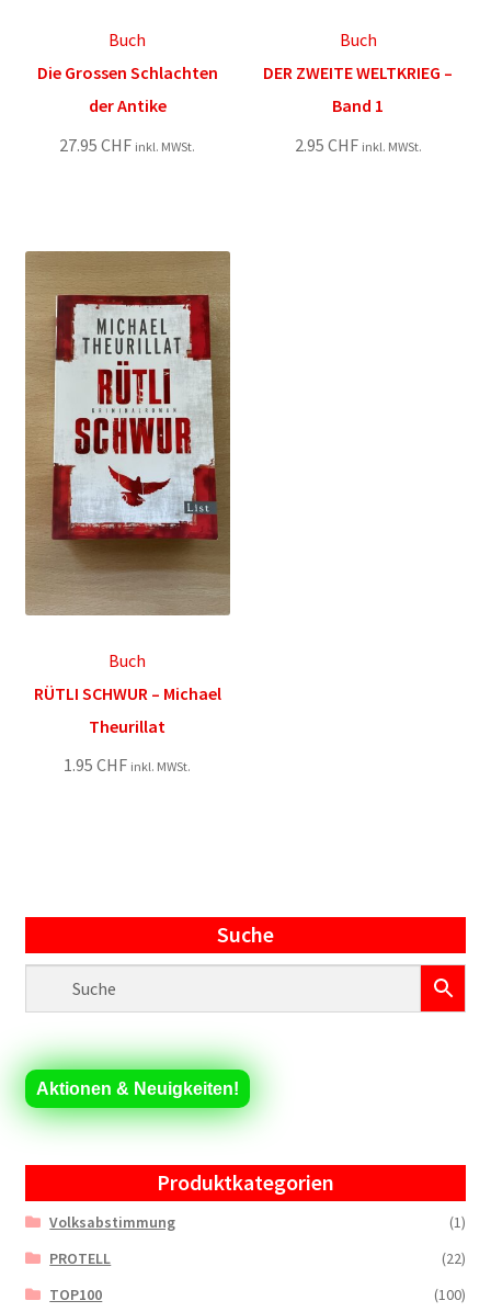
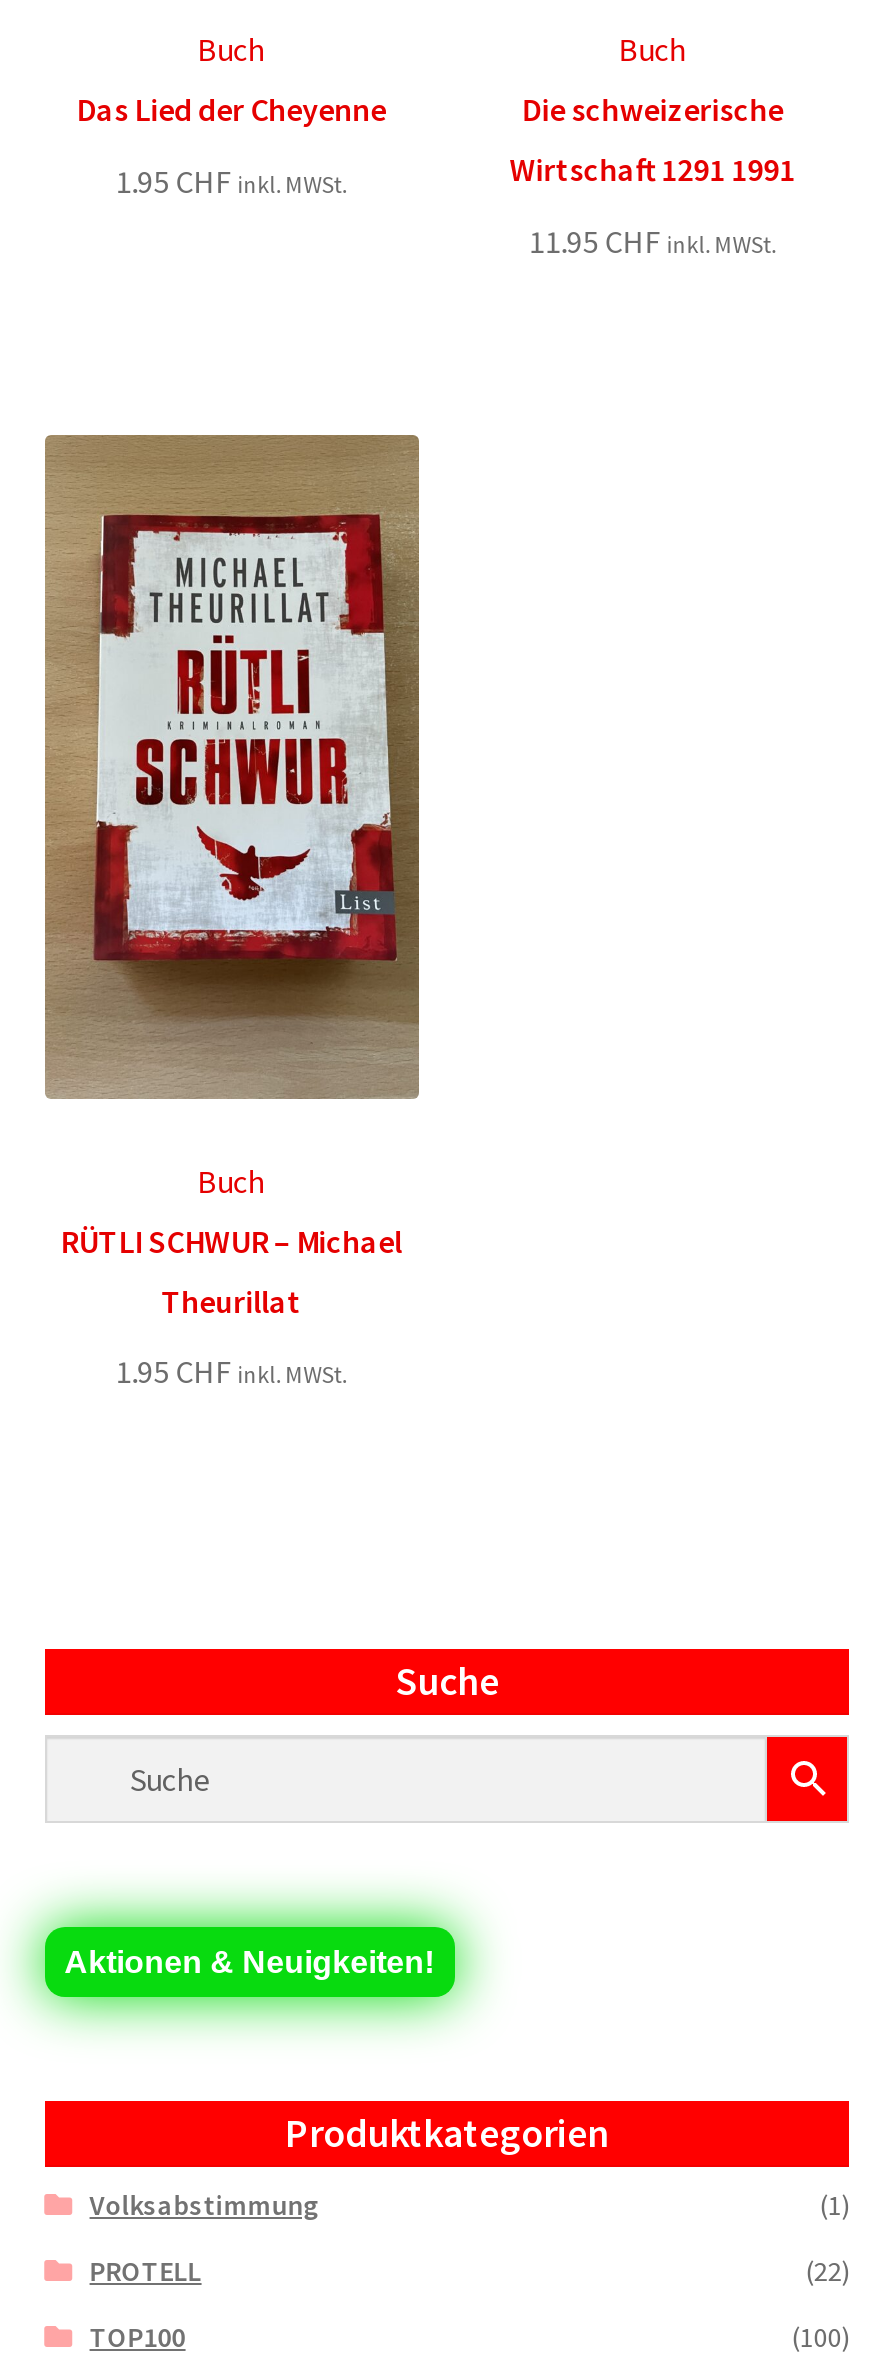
- Die Grossen Schlachten
- der Antike
- 27.95 CHF inkl. MWSt.
+ Das Lied der Cheyenne
+ 1.95 CHF inkl. MWSt.

- DER ZWEITE WELTKRIEG –
+ Die schweizerische

- Band 1
+ Wirtschaft 1291 1991

- 2.95 CHF inkl. MWSt.
+ 11.95 CHF inkl. MWSt.
